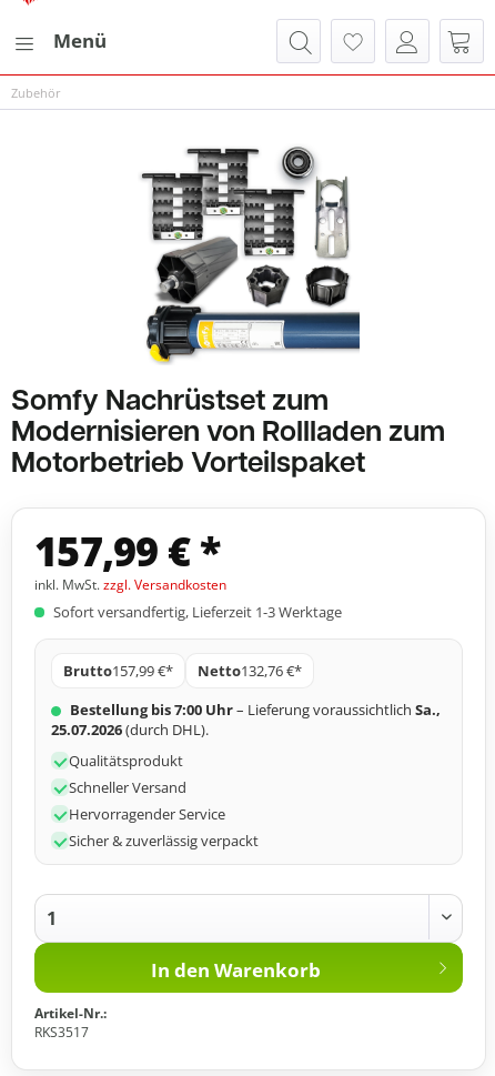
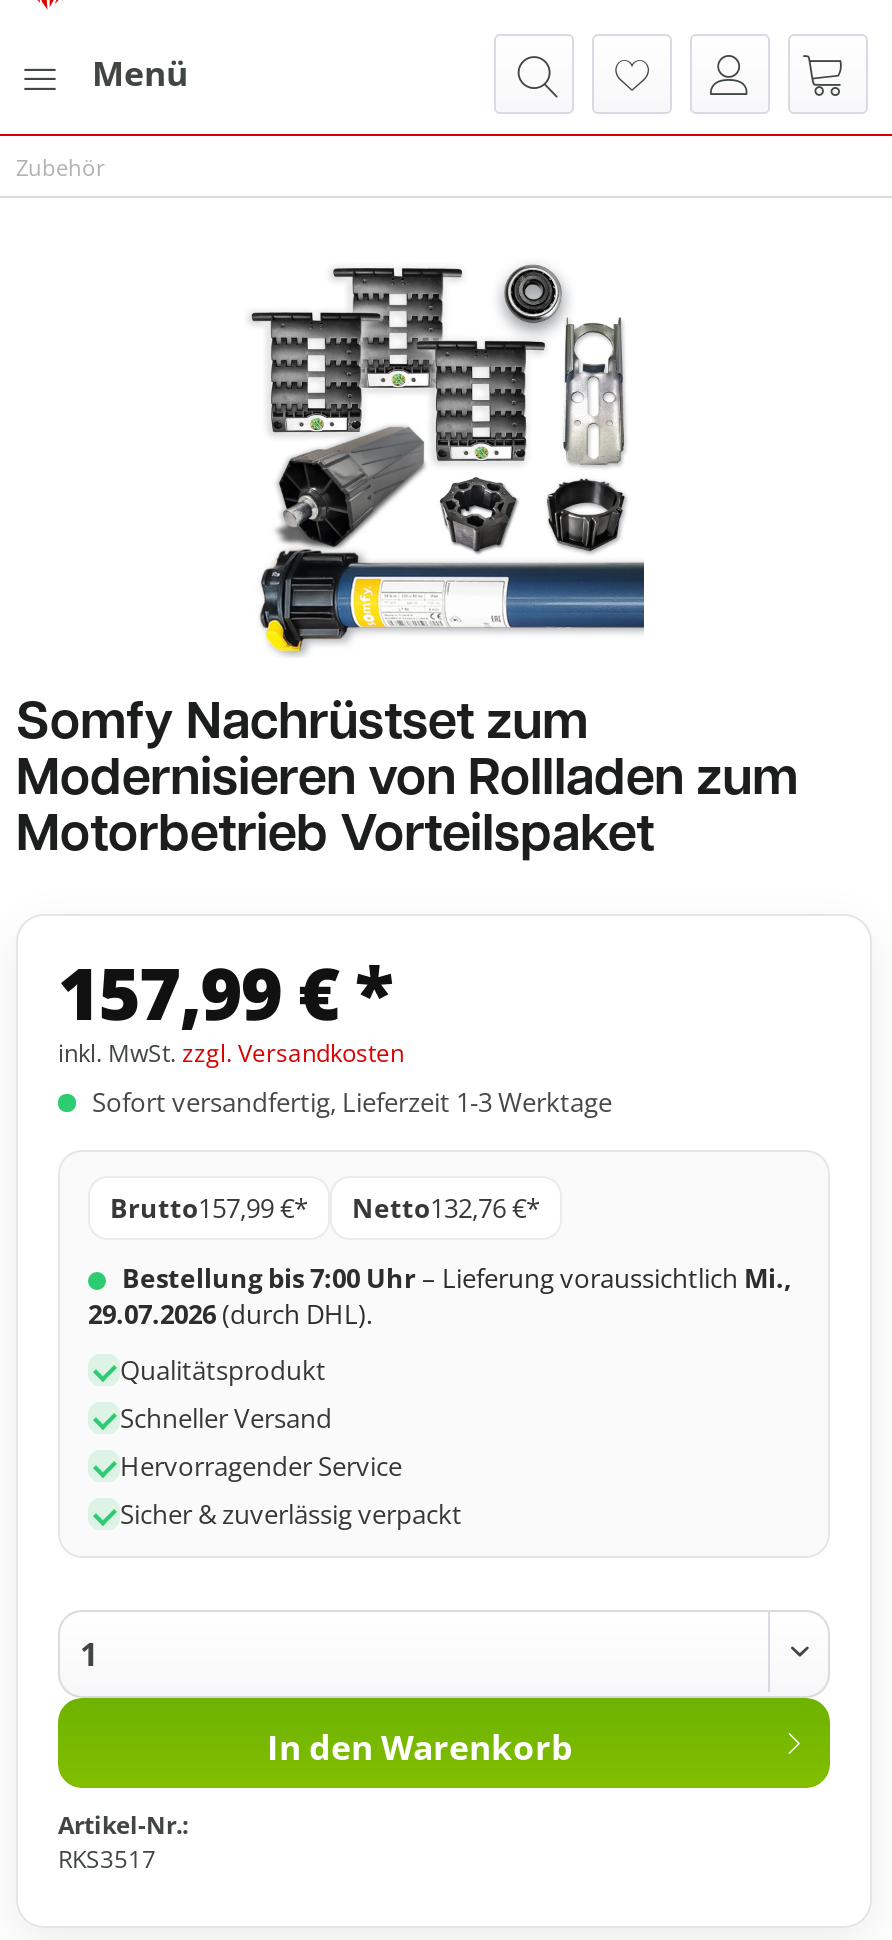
- Bestellung bis 7:00 Uhr – Lieferung voraussichtlich Sa.,
+ Bestellung bis 7:00 Uhr – Lieferung voraussichtlich Mi.,

- 25.07.2026 (durch DHL).
+ 29.07.2026 (durch DHL).
